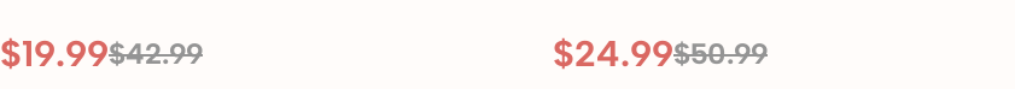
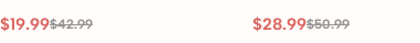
- $24.99$50.99
+ $28.99$50.99
